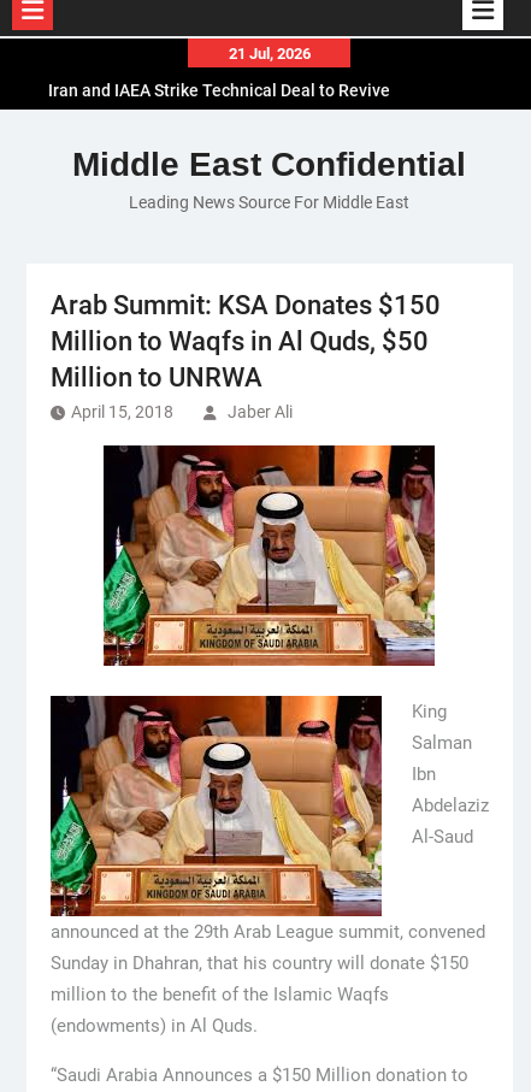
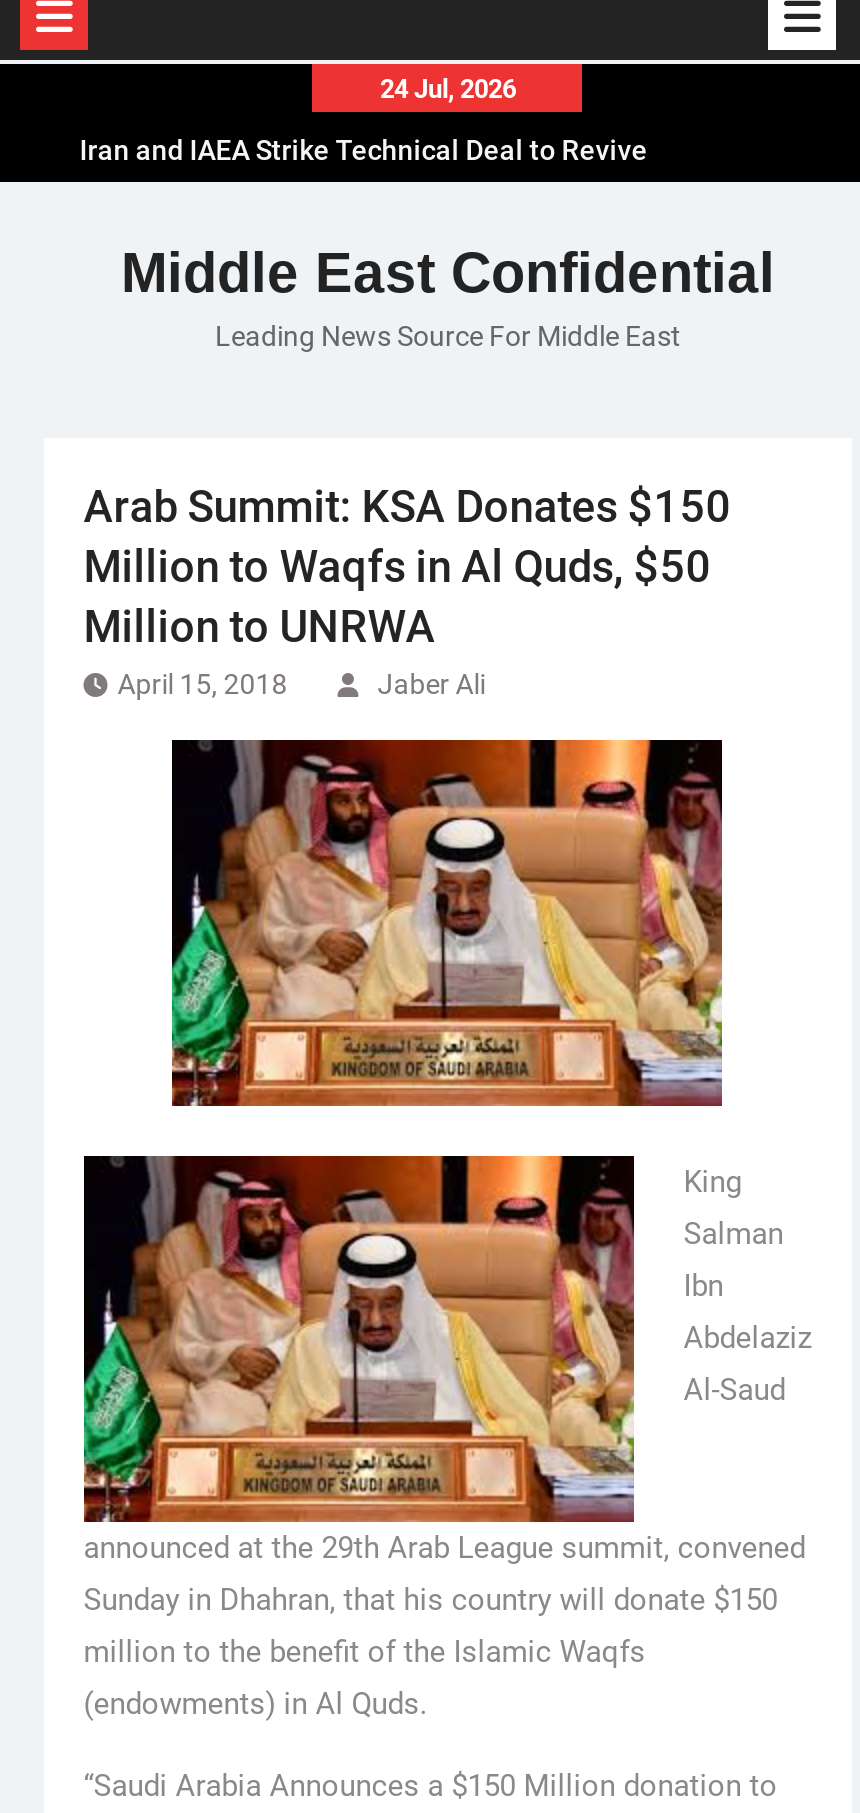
- 21 Jul, 2026
+ 24 Jul, 2026
